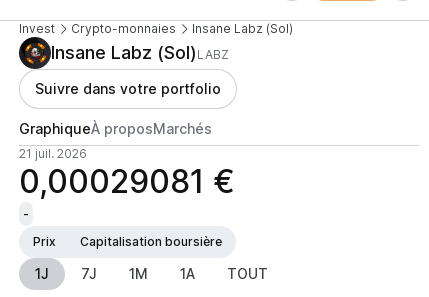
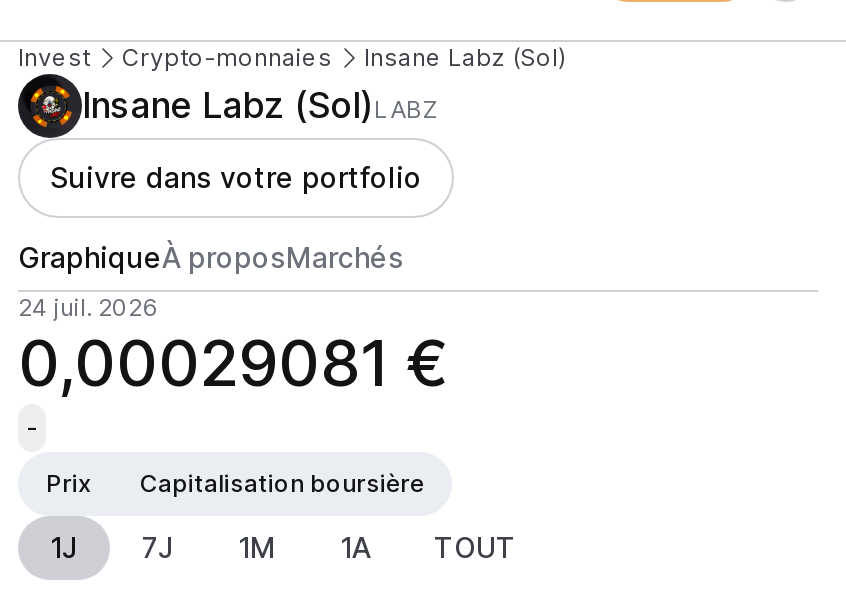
- 21 juil. 2026
+ 24 juil. 2026
